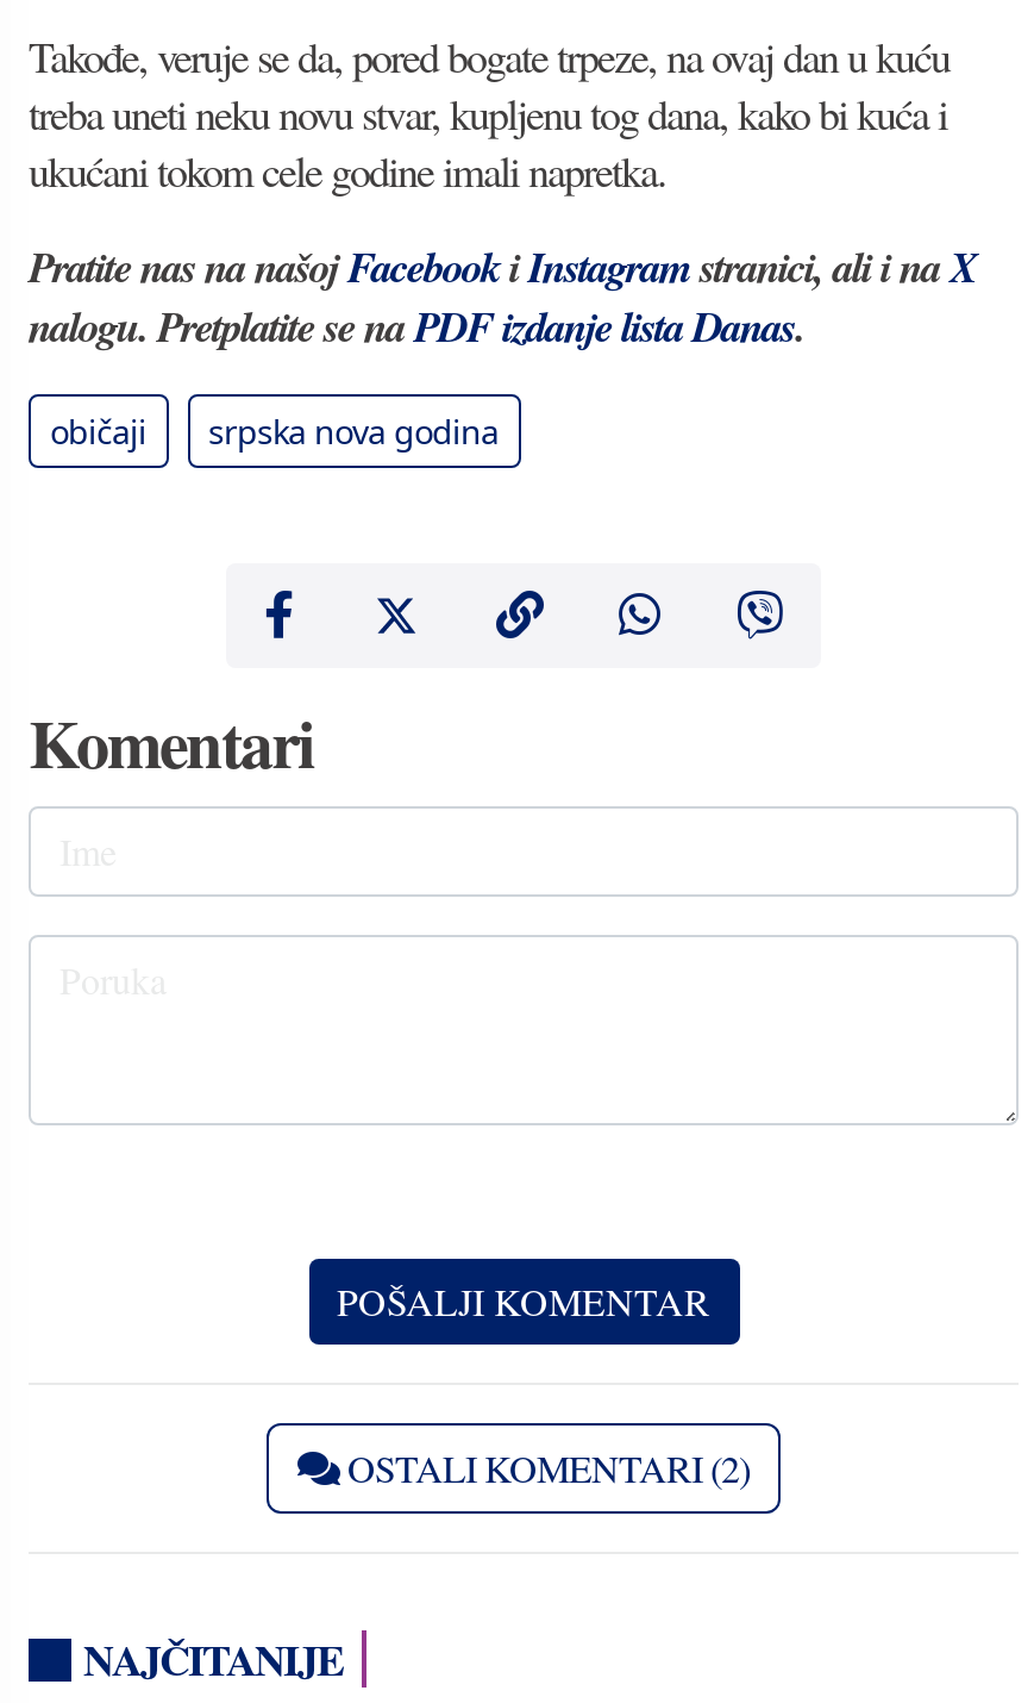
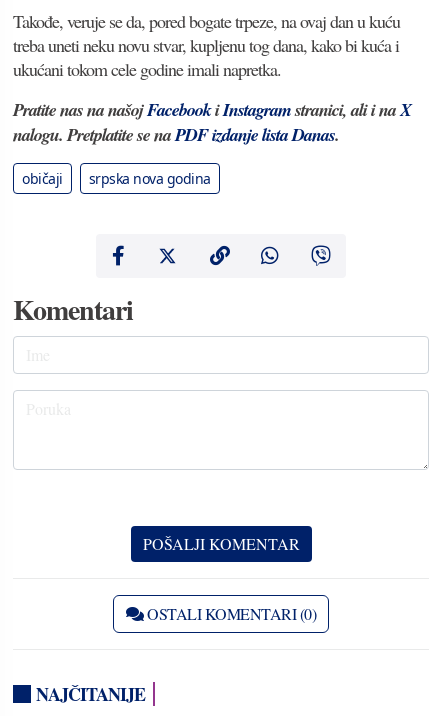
- OSTALI KOMENTARI (2)
+ OSTALI KOMENTARI (0)
